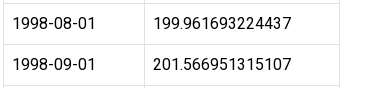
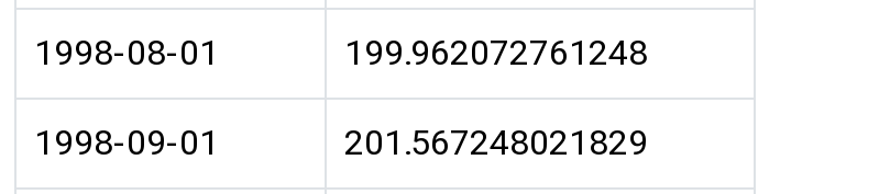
- 199.961693224437
+ 199.962072761248

- 201.566951315107
+ 201.567248021829
